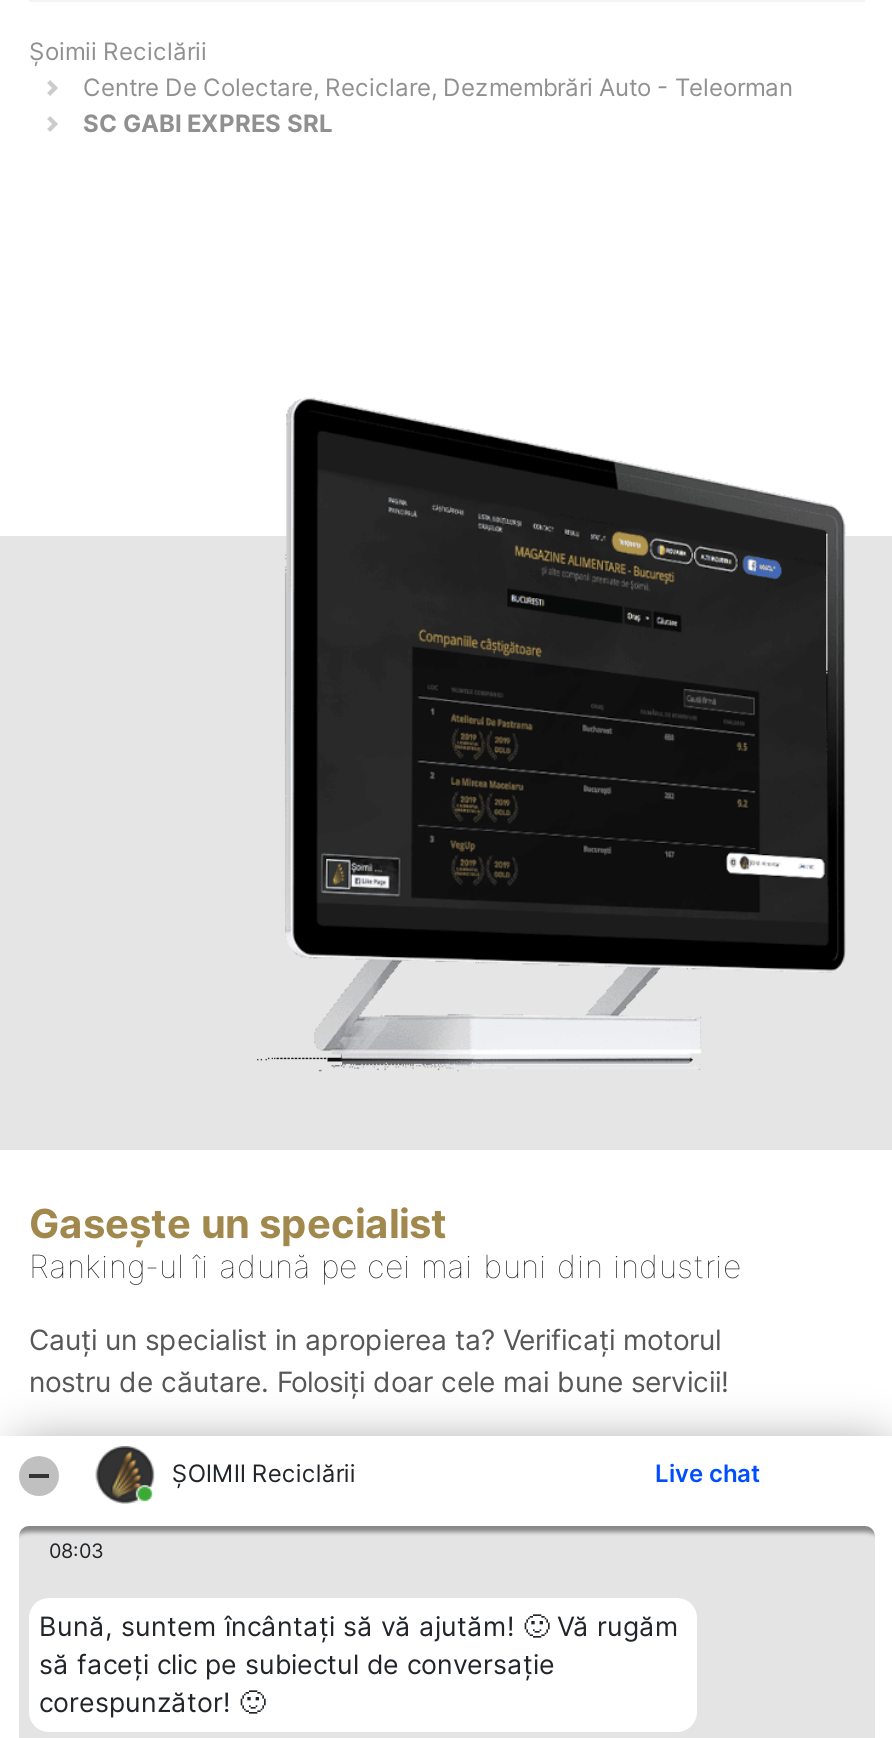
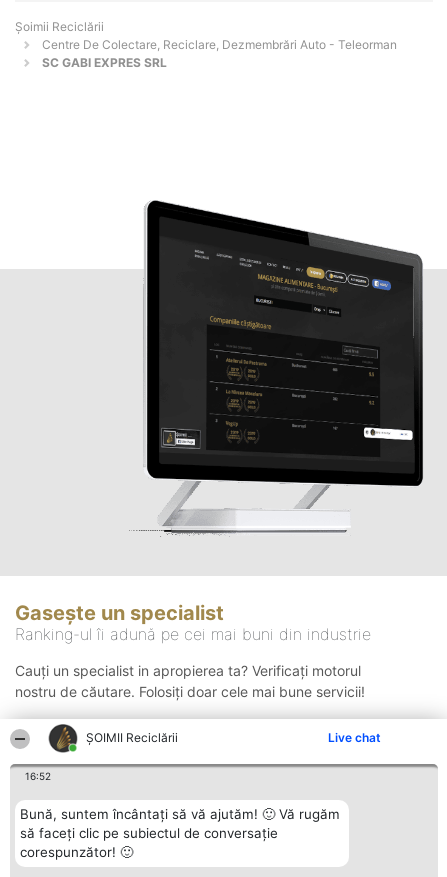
- 08:03
+ 16:52
